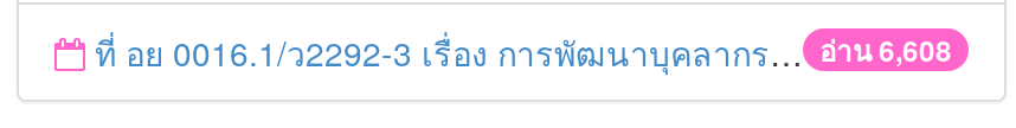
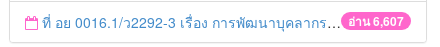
- อ่าน 6,608
+ อ่าน 6,607
